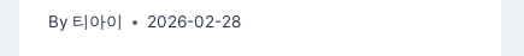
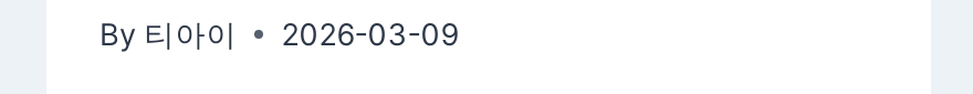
- 2026-02-28
+ 2026-03-09
